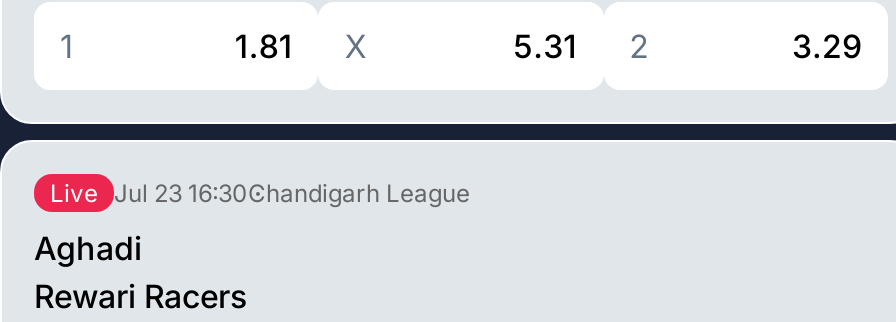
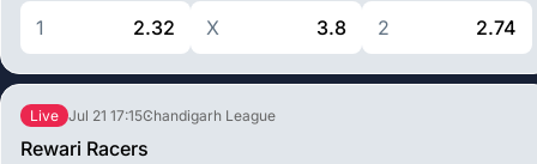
- 1.81 X
+ 2.32 X

- 5.31 2
+ 3.8 2

- 3.29
+ 2.74

- Live Jul 23 16:30Chandigarh League
- Aghadi
+ Live Jul 21 17:15Chandigarh League
